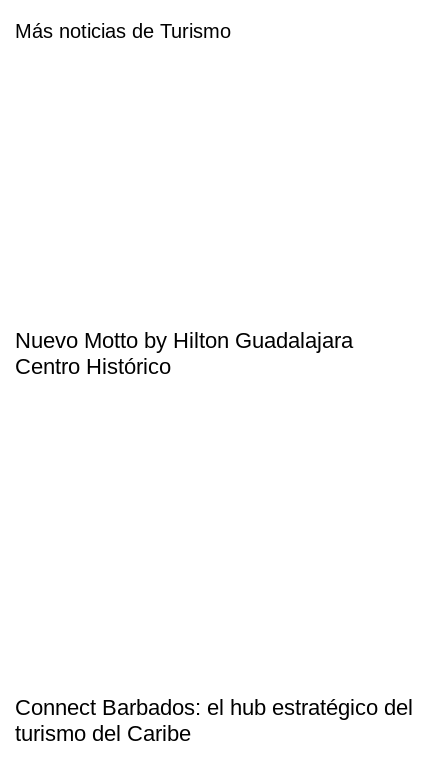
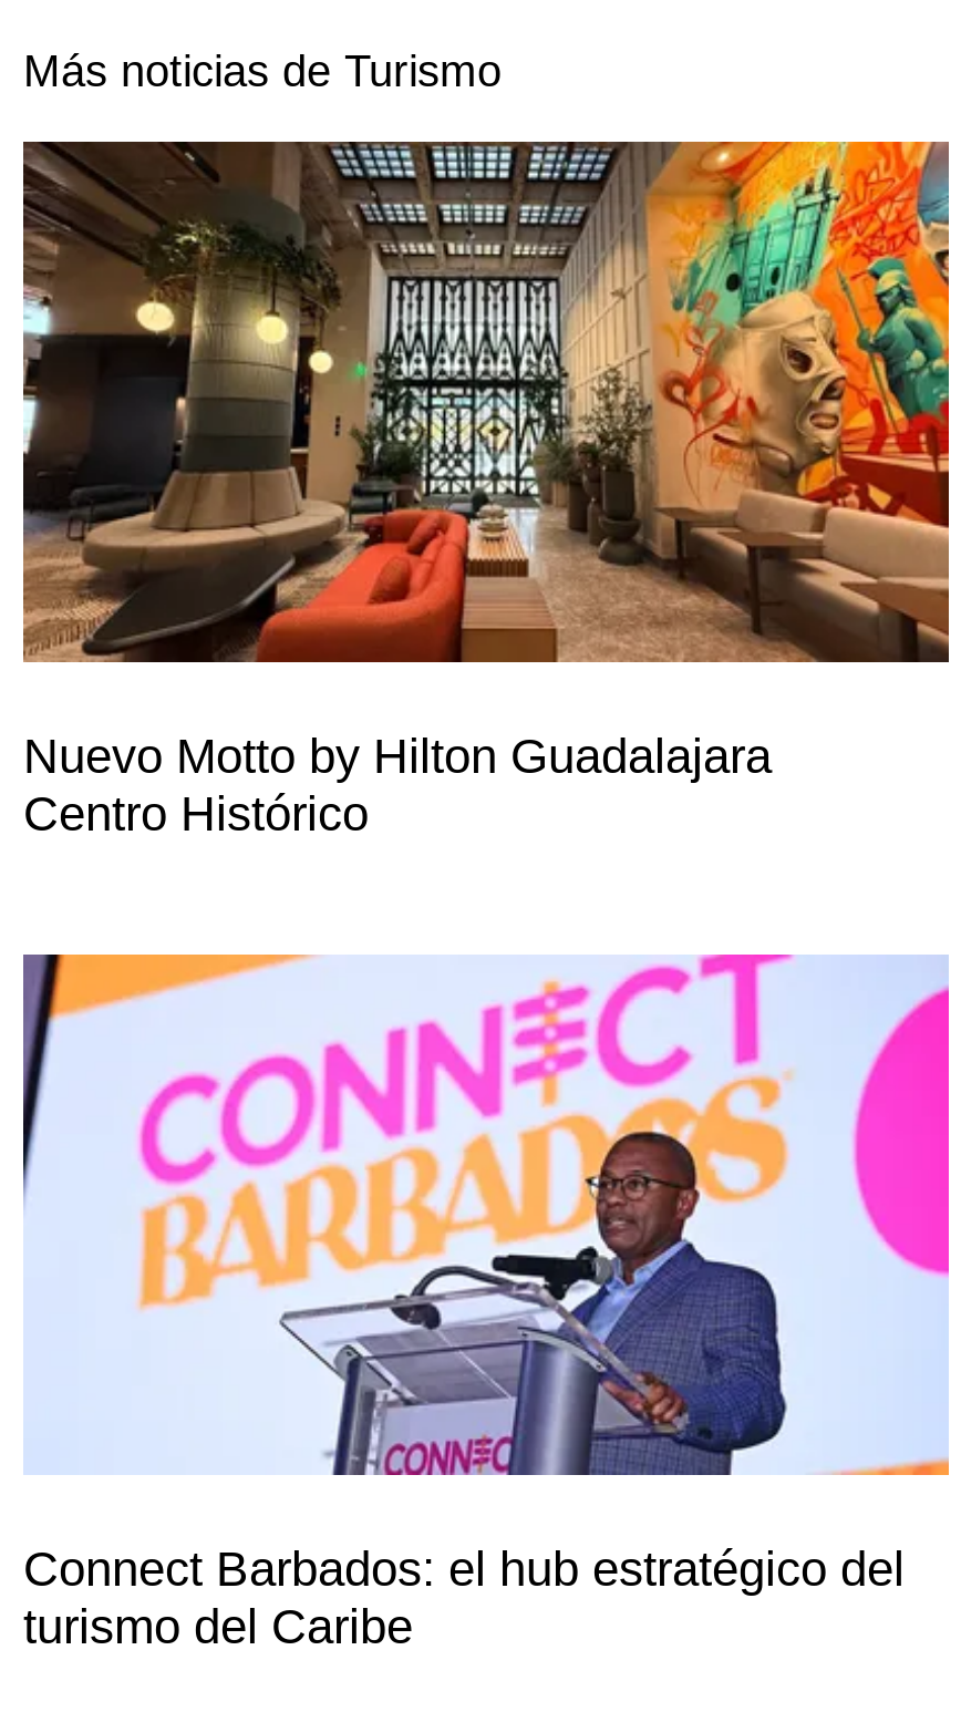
+ [image]

+ [image]
